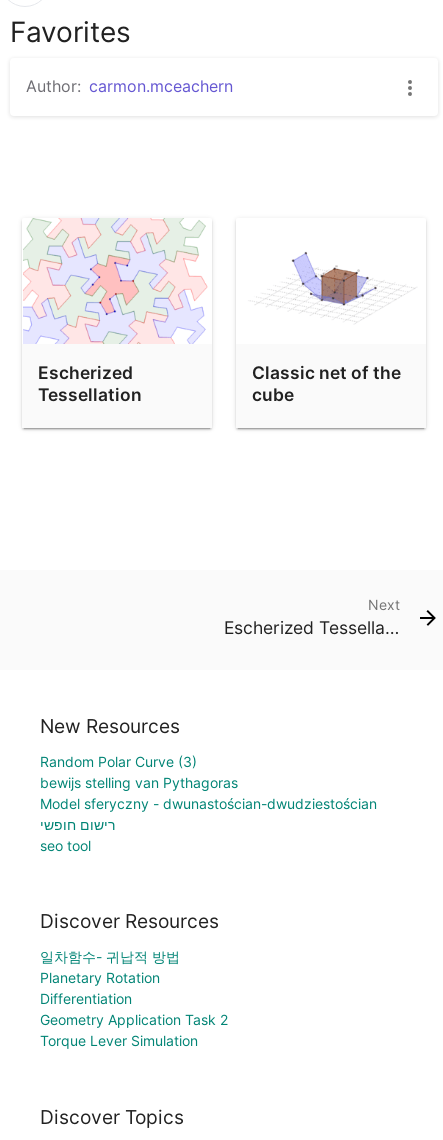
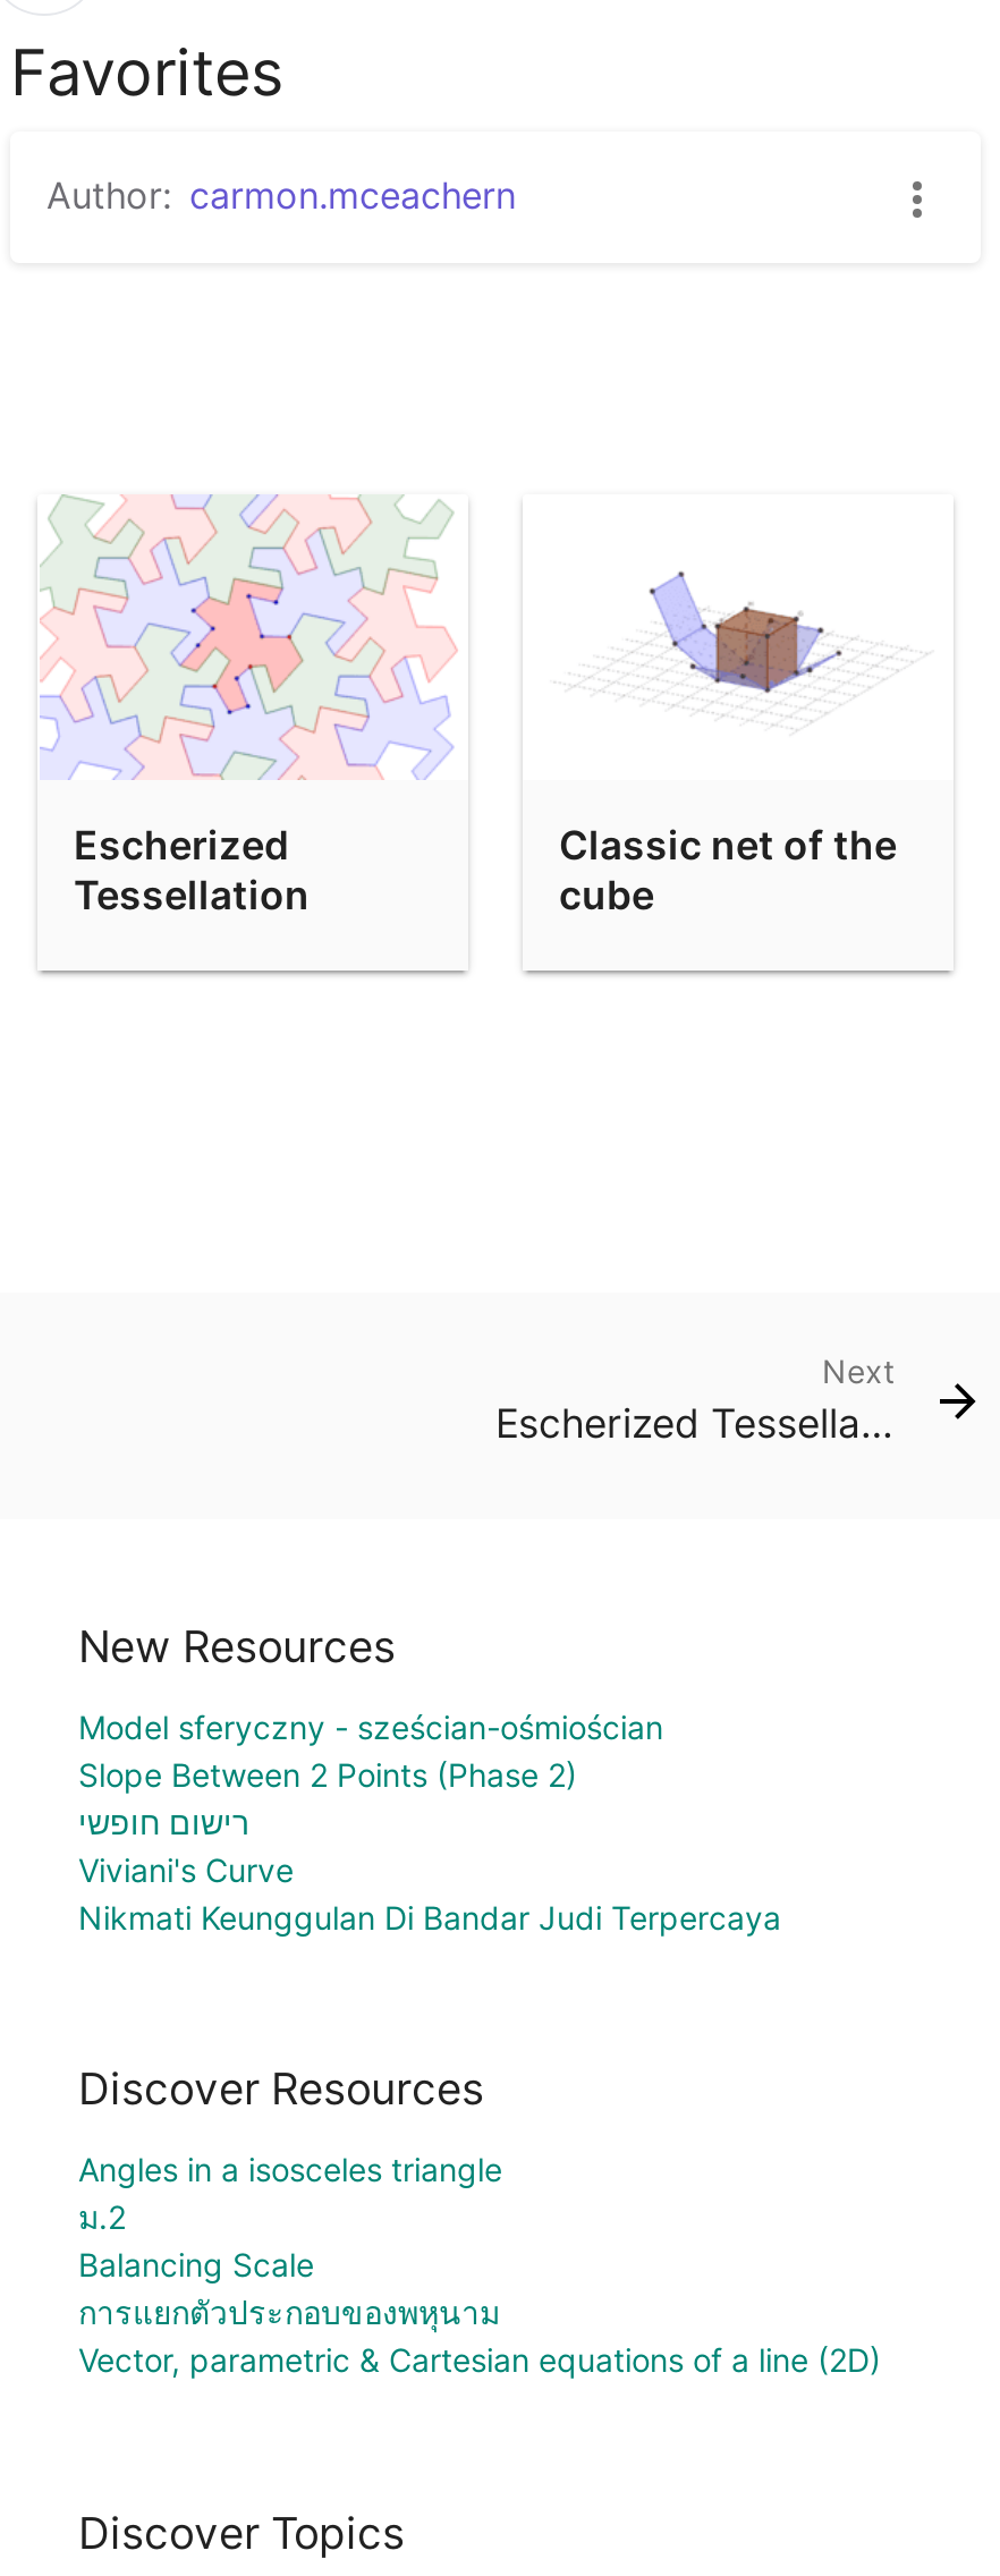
- Random Polar Curve (3)
- bewijs stelling van Pythagoras
- Model sferyczny - dwunastościan-dwudziestościan
+ Model sferyczny - sześcian-ośmiościan
+ Slope Between 2 Points (Phase 2)

moved up: רישום חופשי

- seo tool
+ Viviani's Curve
+ Nikmati Keunggulan Di Bandar Judi Terpercaya

- 일차함수- 귀납적 방법
- Planetary Rotation
- Differentiation
- Geometry Application Task 2
- Torque Lever Simulation
+ Angles in a isosceles triangle
+ ม.2
+ Balancing Scale
+ การแยกตัวประกอบของพหุนาม
+ Vector, parametric & Cartesian equations of a line (2D)
